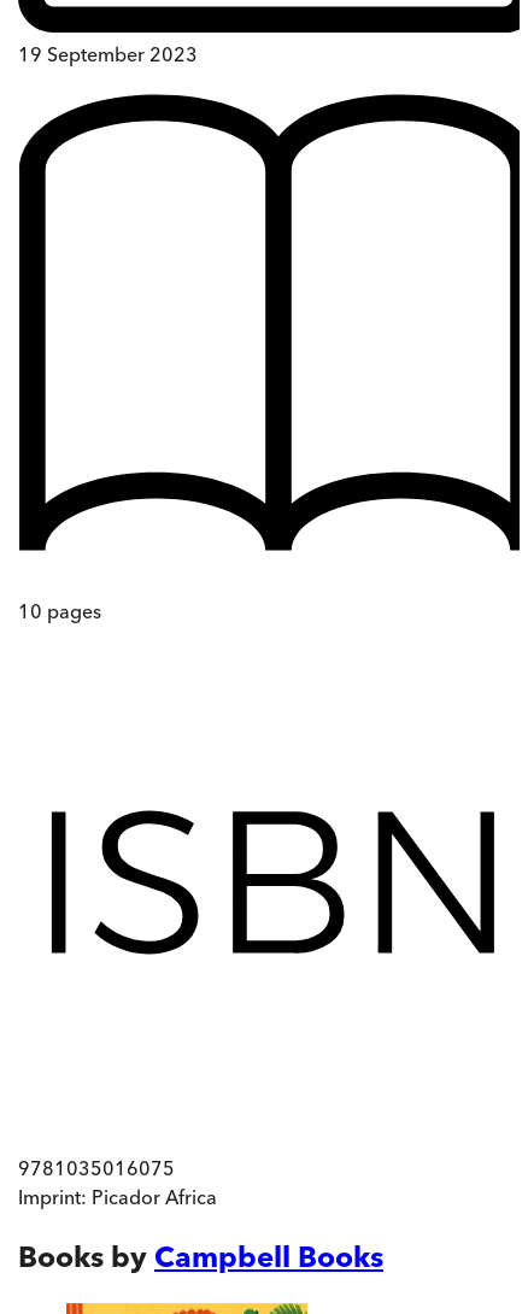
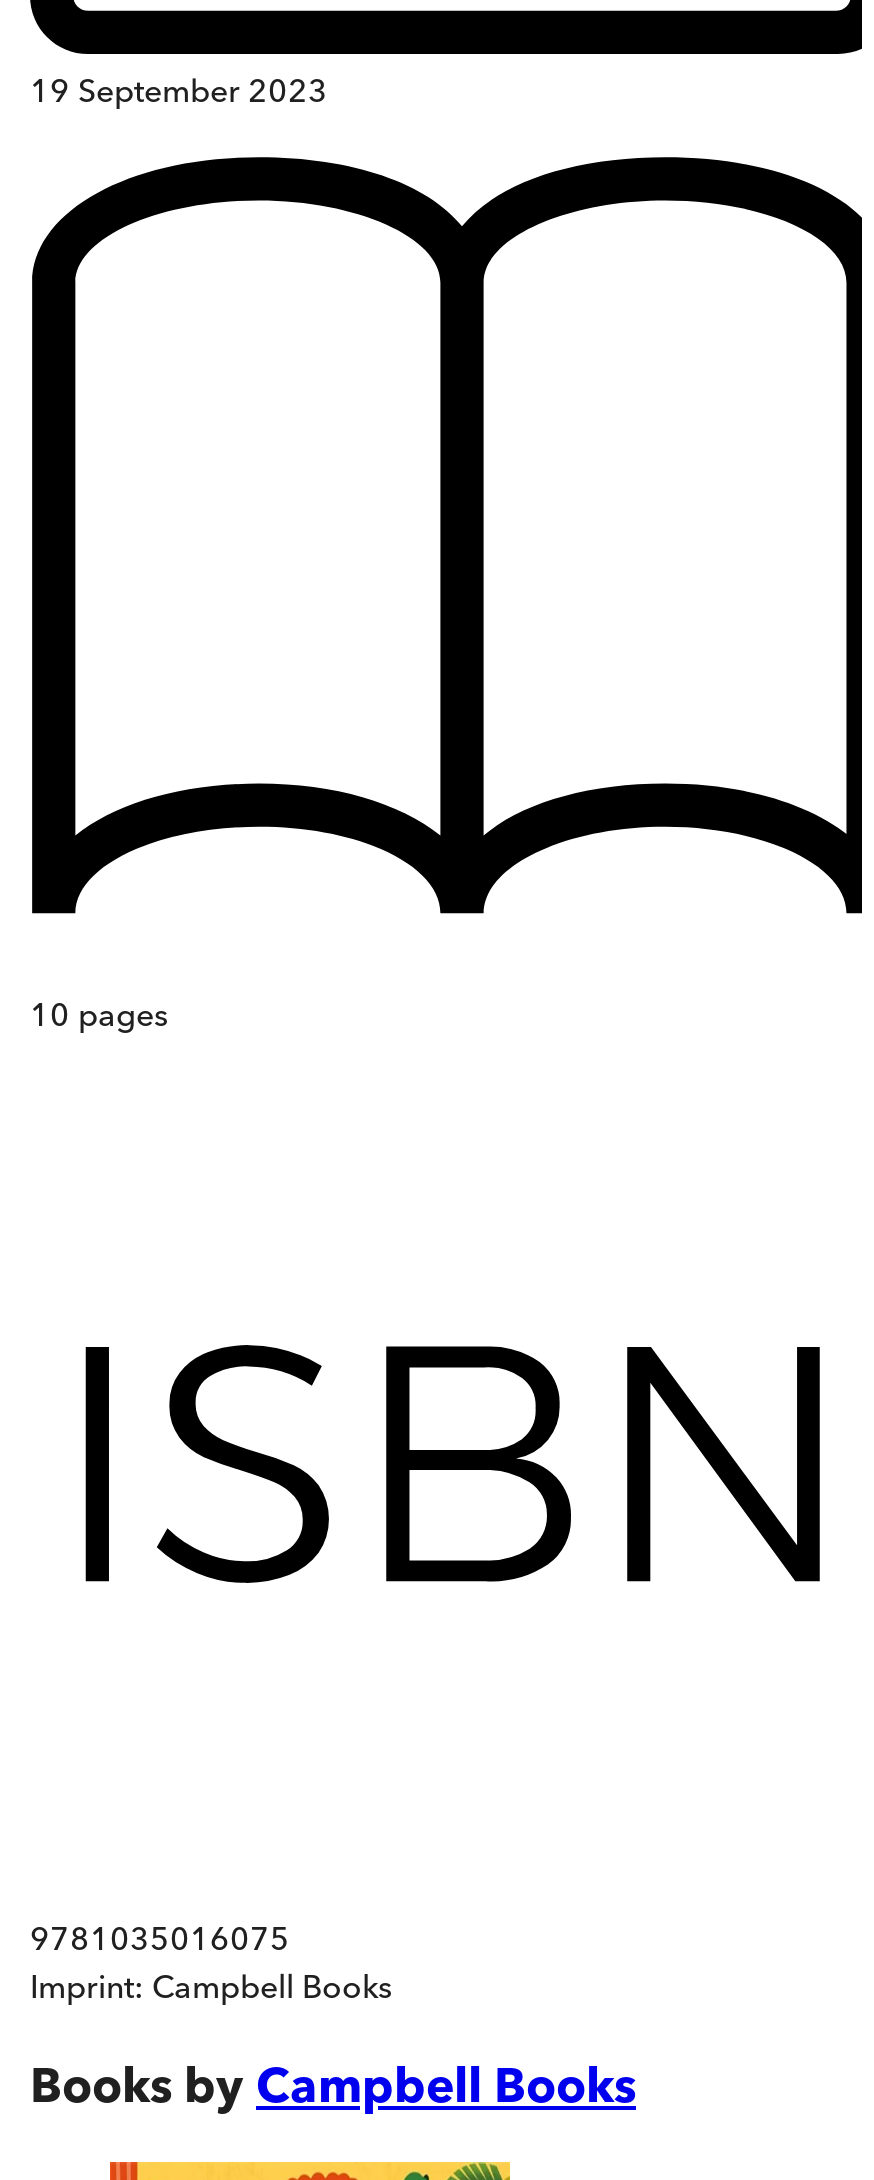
- Imprint: Picador Africa
+ Imprint: Campbell Books
